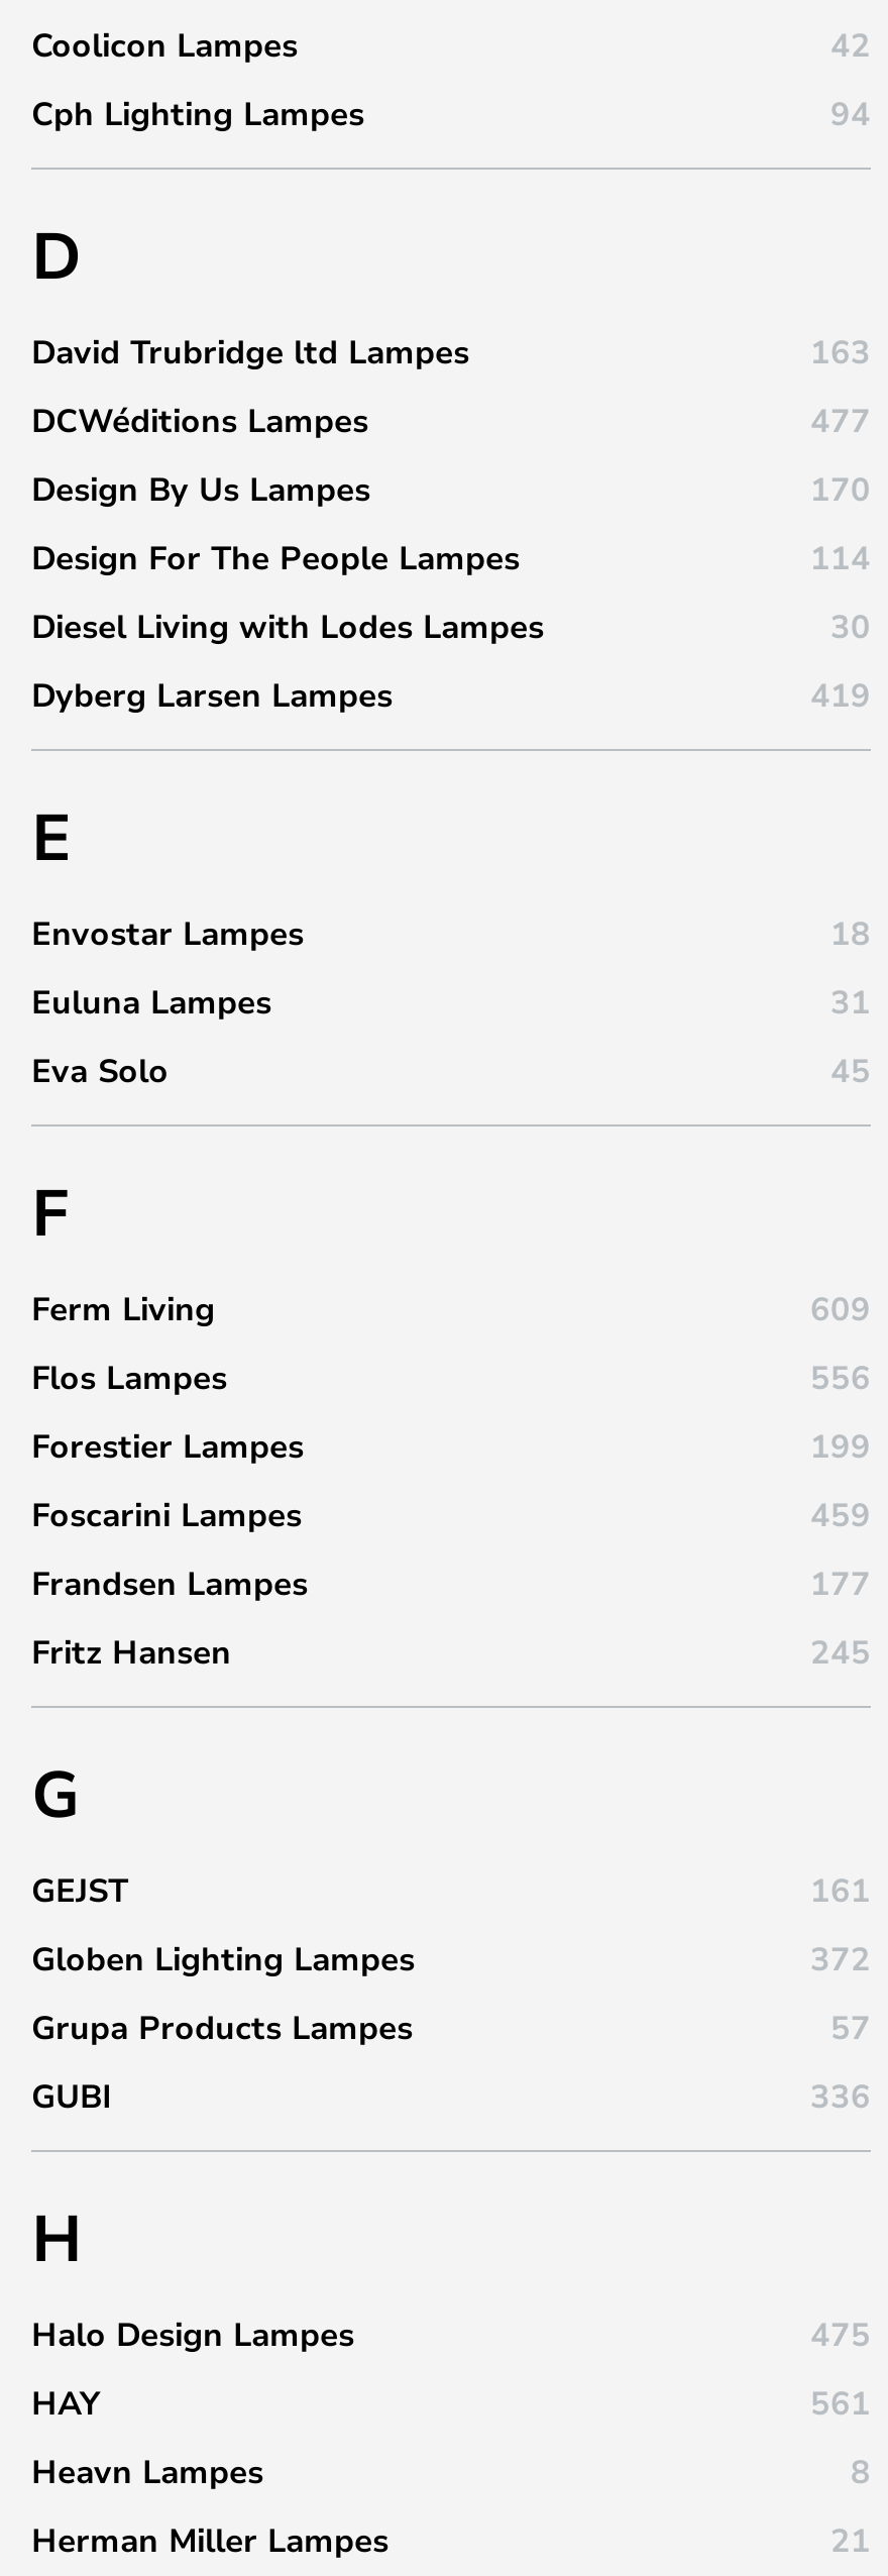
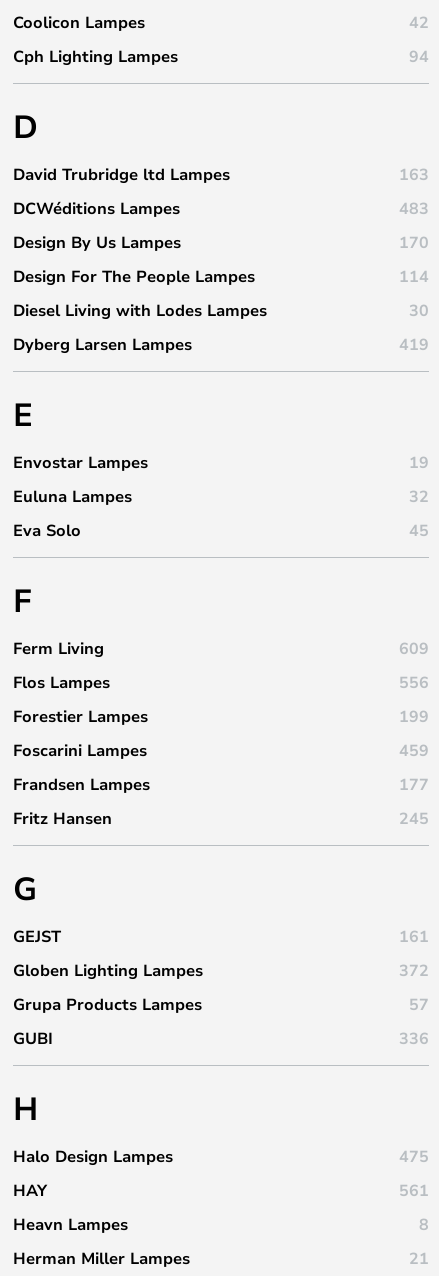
- 477
+ 483

- 18
+ 19

- 31
+ 32
